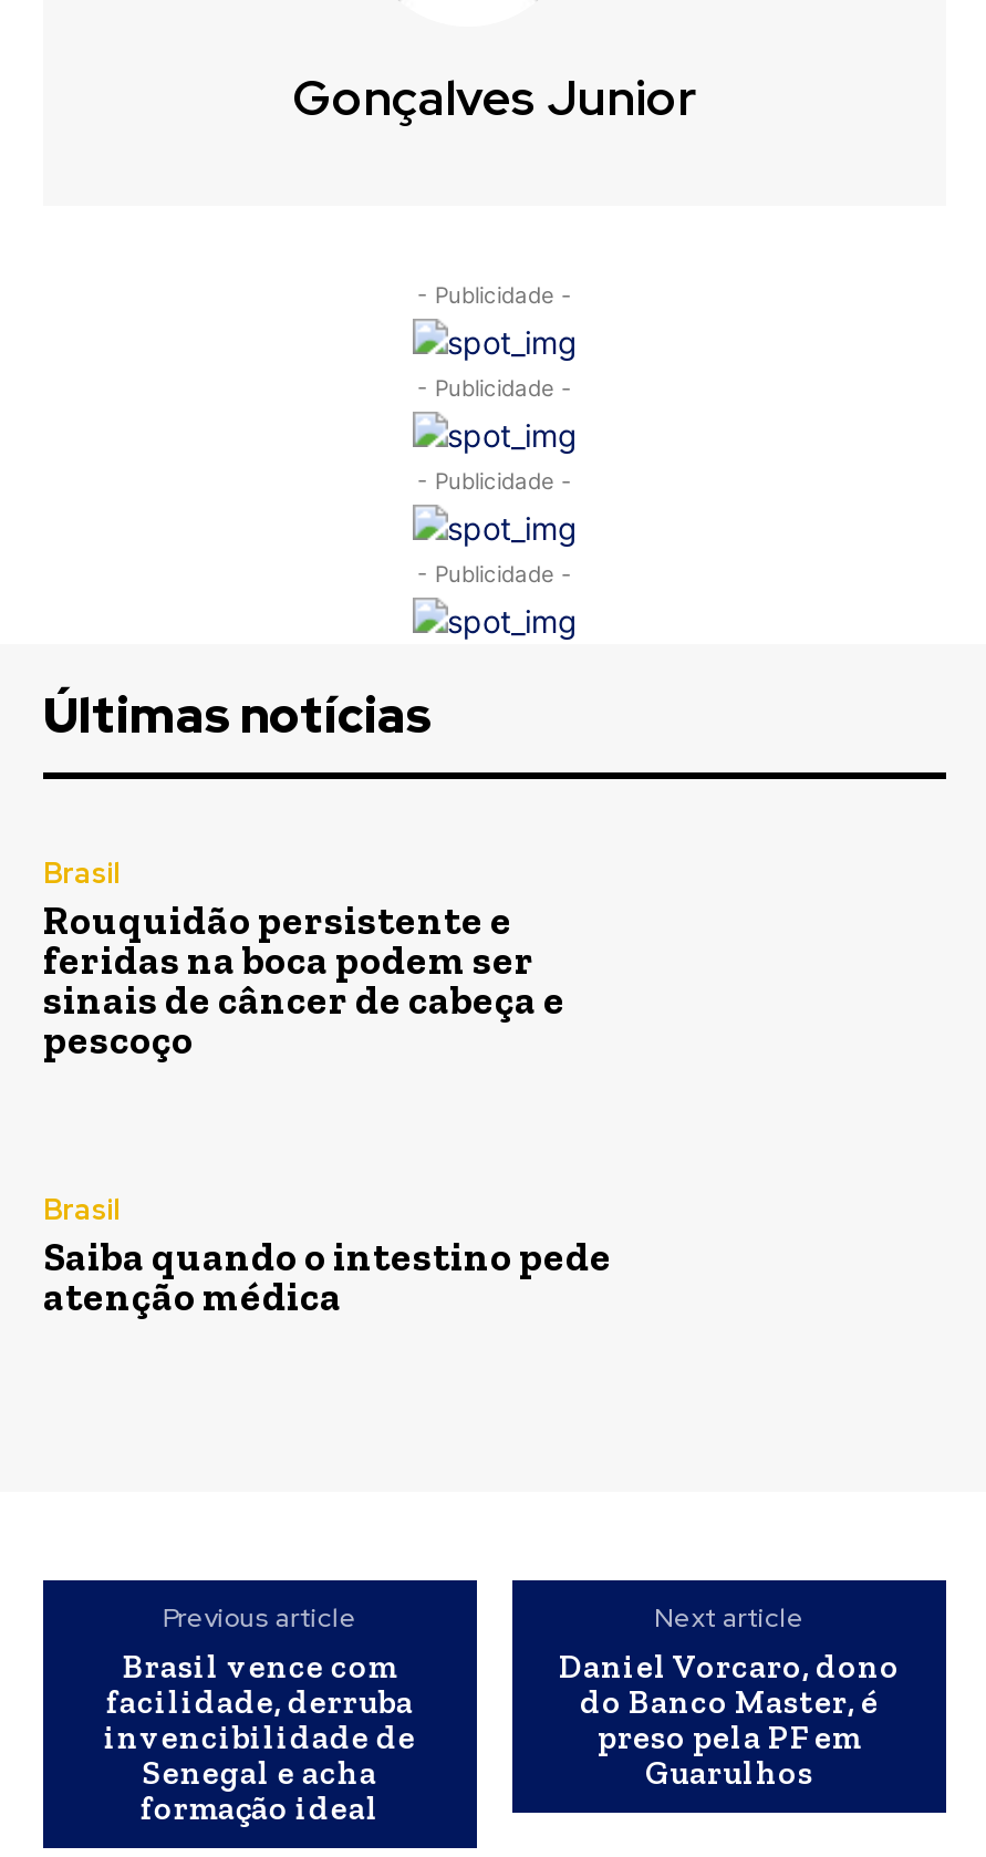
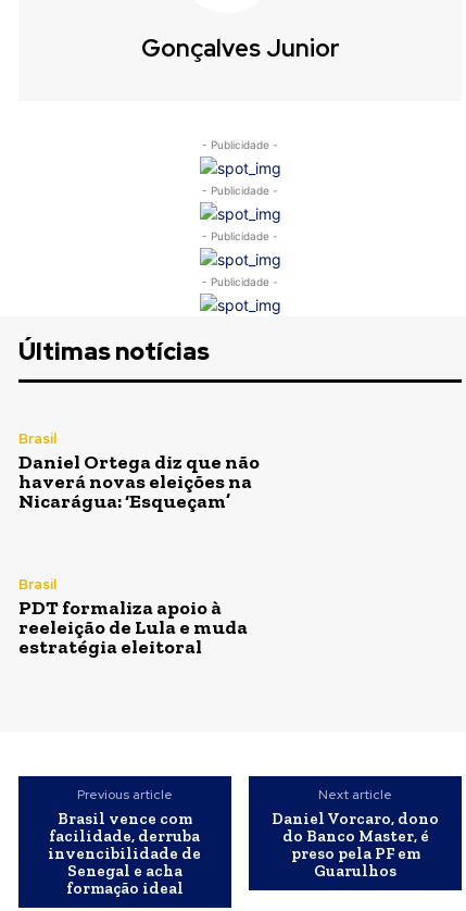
- Rouquidão persistente e
- feridas na boca podem ser
- sinais de câncer de cabeça e
- pescoço
+ Daniel Ortega diz que não
+ haverá novas eleições na
+ Nicarágua: ‘Esqueçam’

- Saiba quando o intestino pede
- atenção médica
+ PDT formaliza apoio à
+ reeleição de Lula e muda
+ estratégia eleitoral
